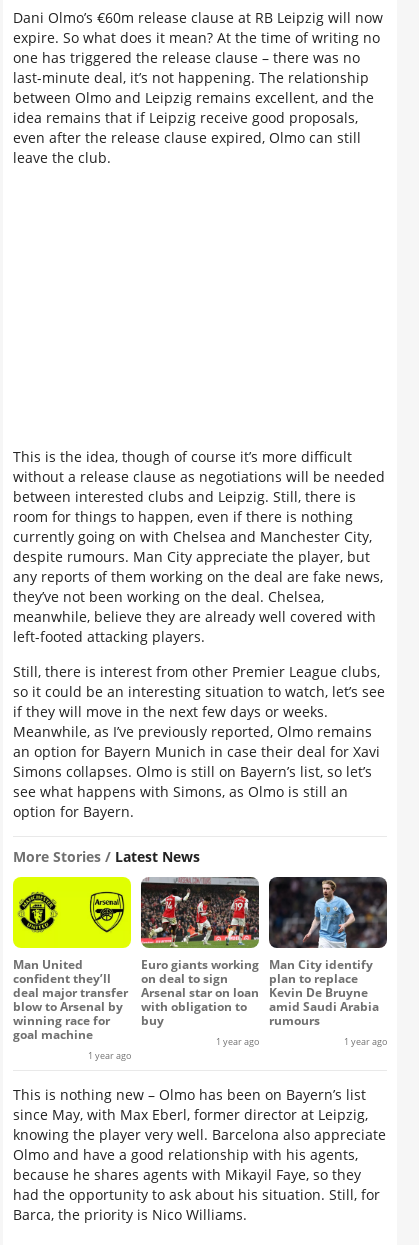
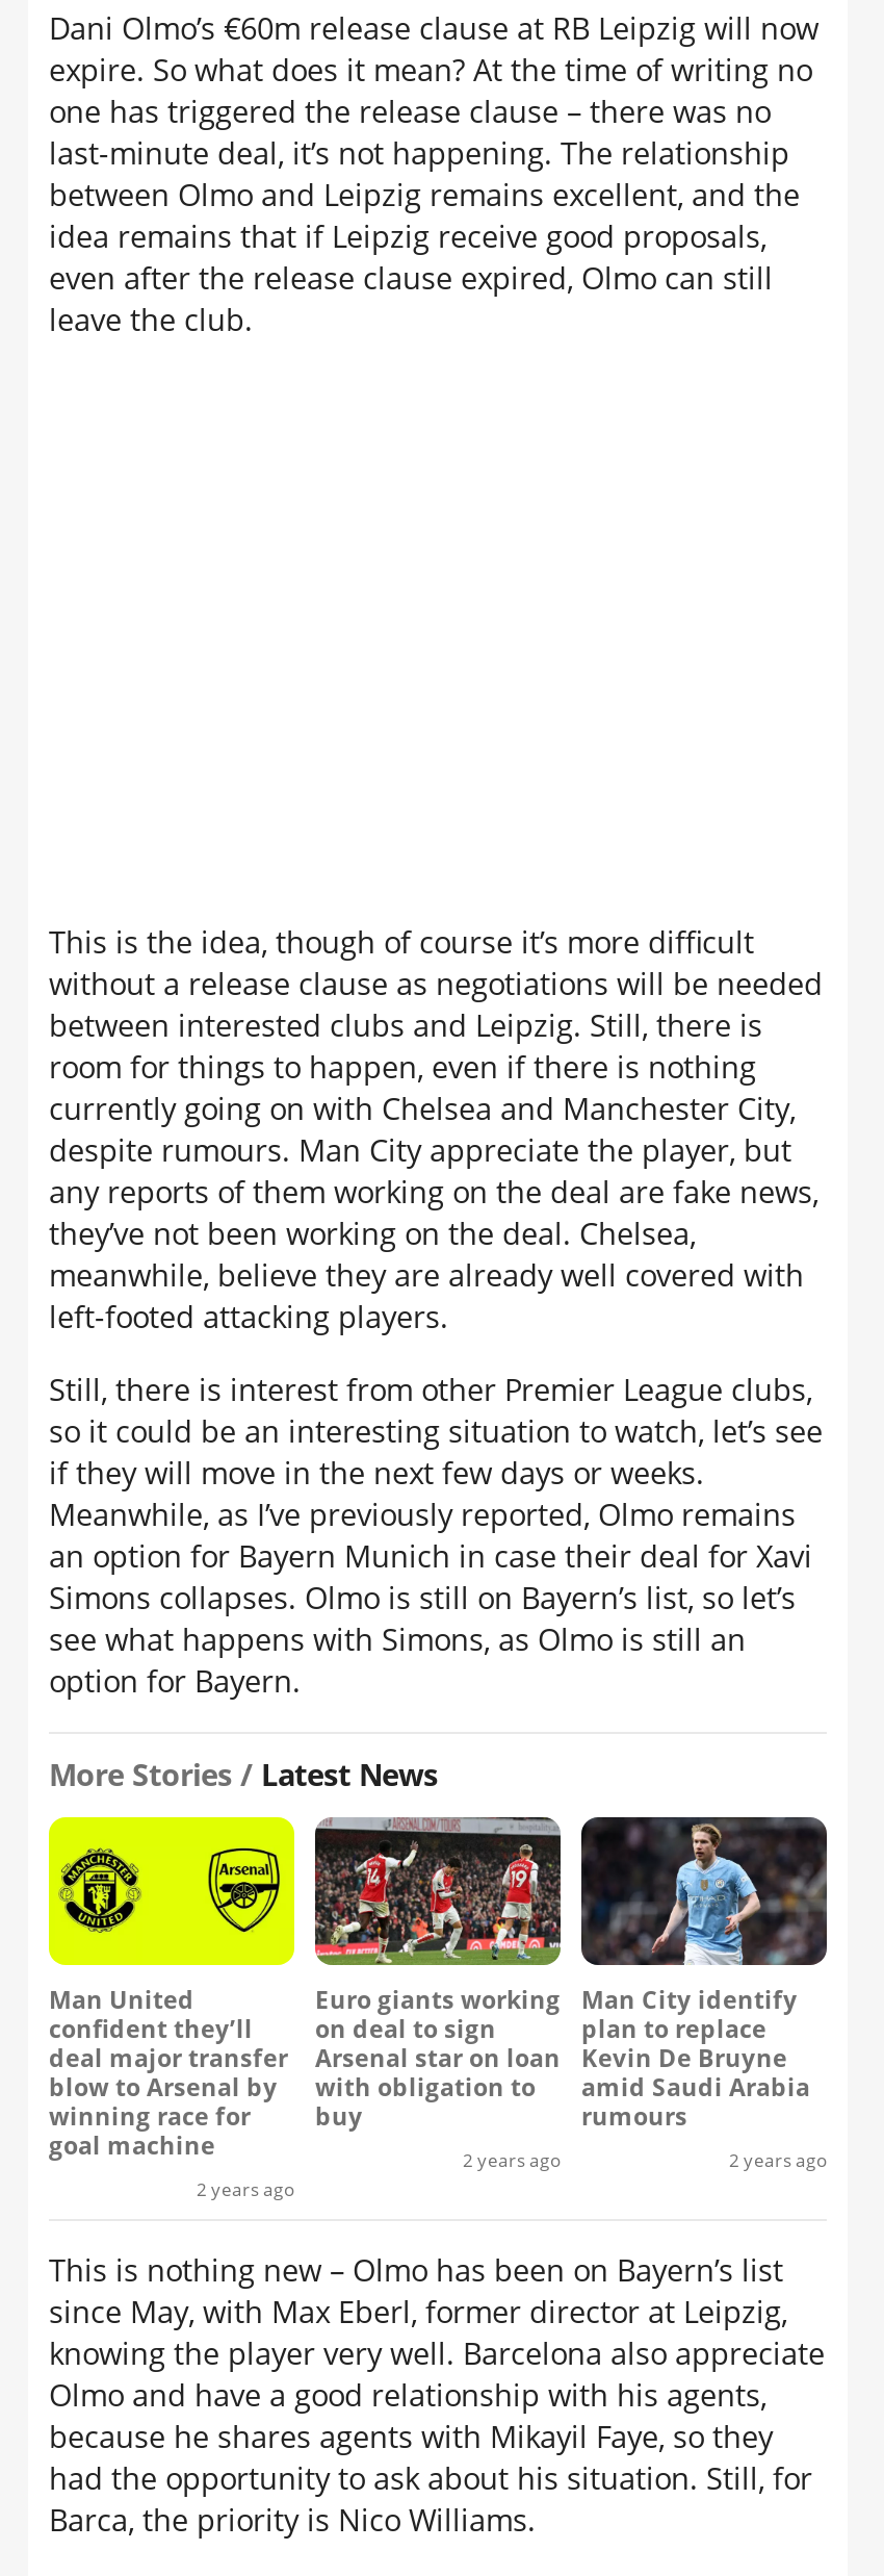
- 1 year ago
+ 2 years ago

- 1 year ago
+ 2 years ago

- 1 year ago
+ 2 years ago
